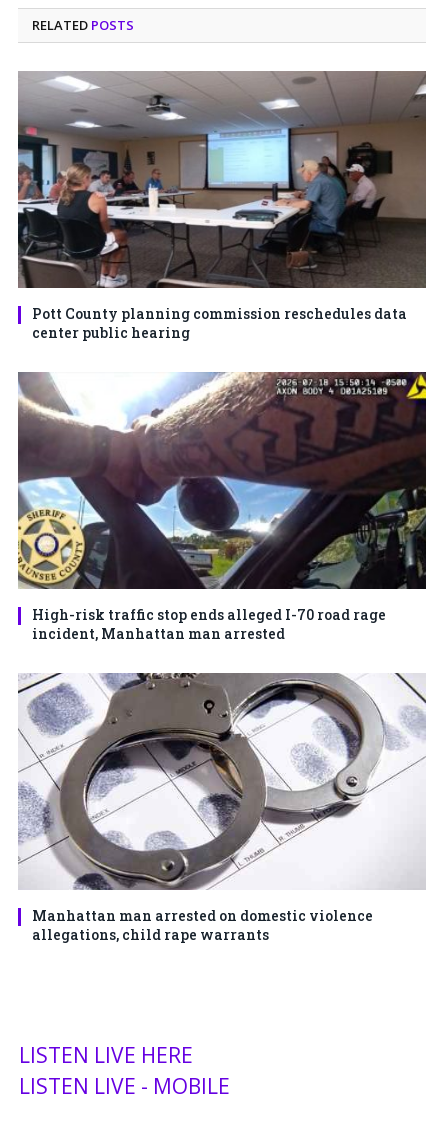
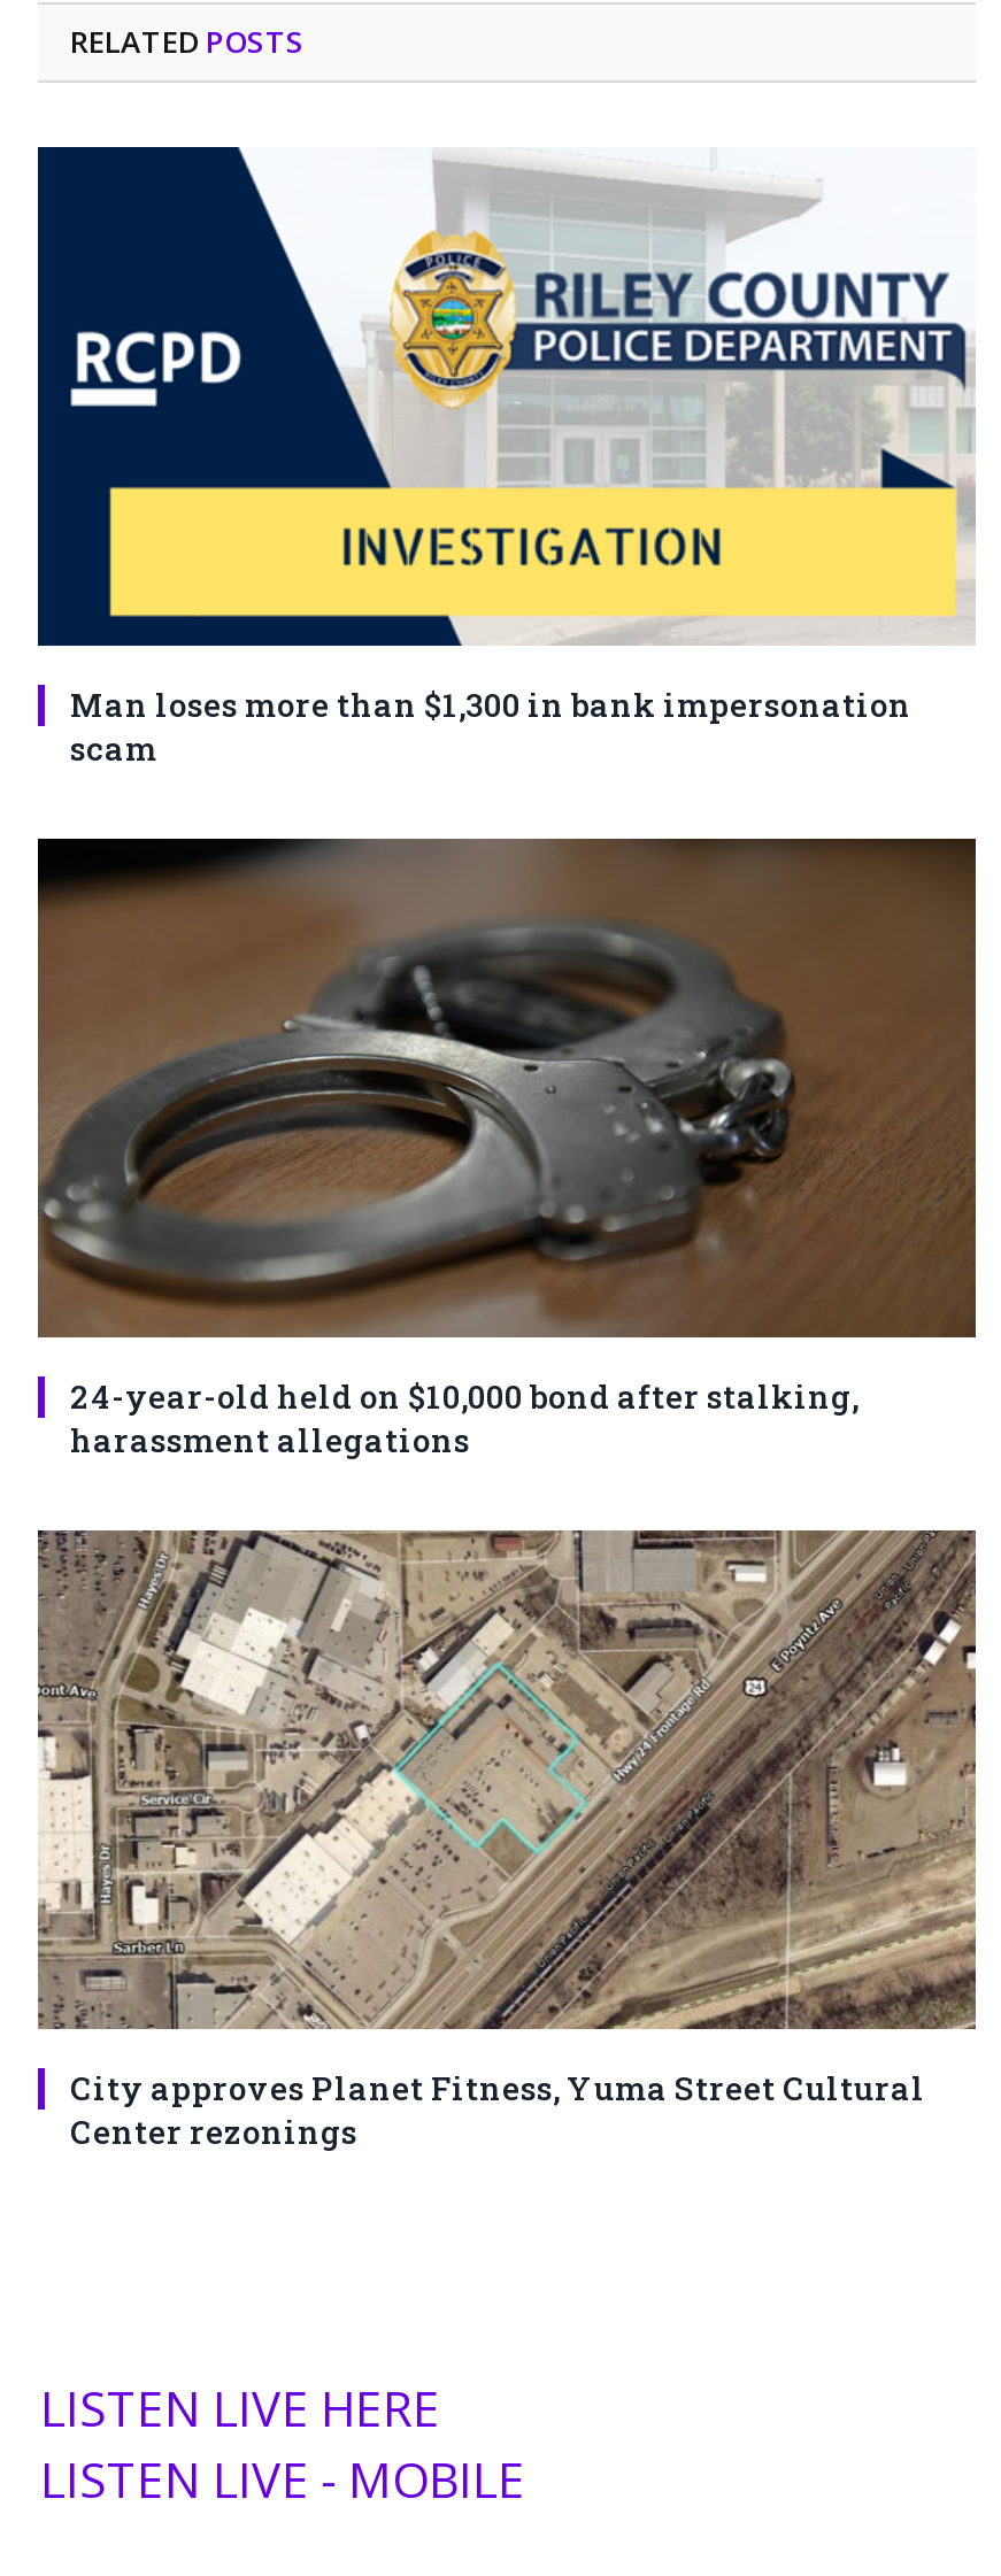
- [image]
- Pott County planning commission reschedules data
- center public hearing
+ [image]
+ Man loses more than $1,300 in bank impersonation
+ scam

- [image]
- High-risk traffic stop ends alleged I-70 road rage
- incident, Manhattan man arrested
+ [image]
+ 24-year-old held on $10,000 bond after stalking,
+ harassment allegations

- [image]
- Manhattan man arrested on domestic violence
- allegations, child rape warrants
+ [image]
+ City approves Planet Fitness, Yuma Street Cultural
+ Center rezonings
